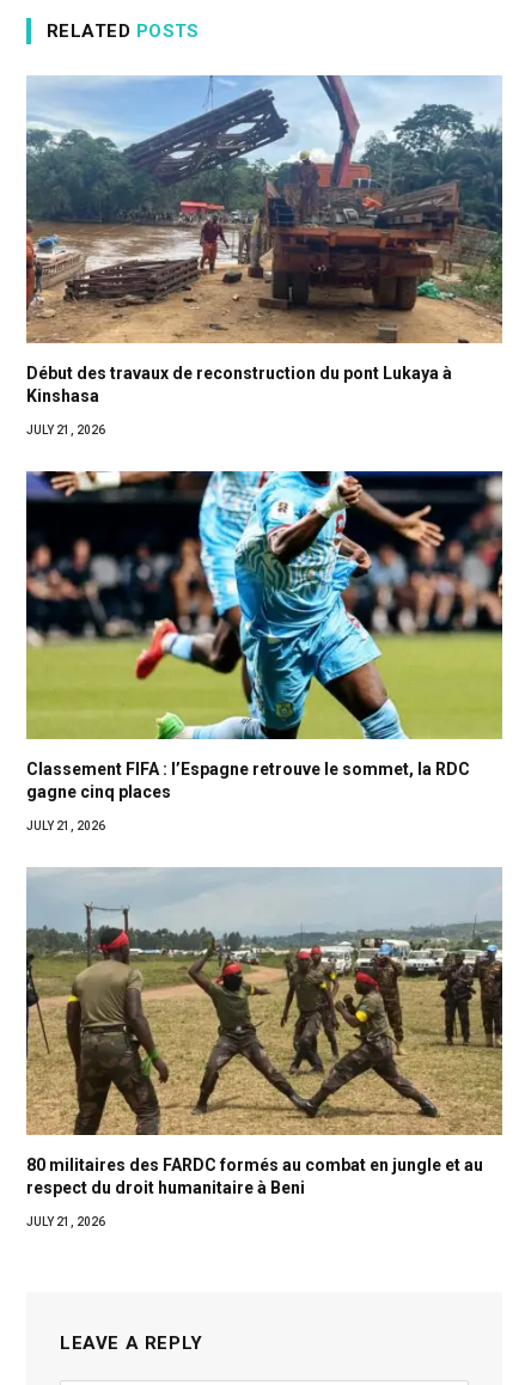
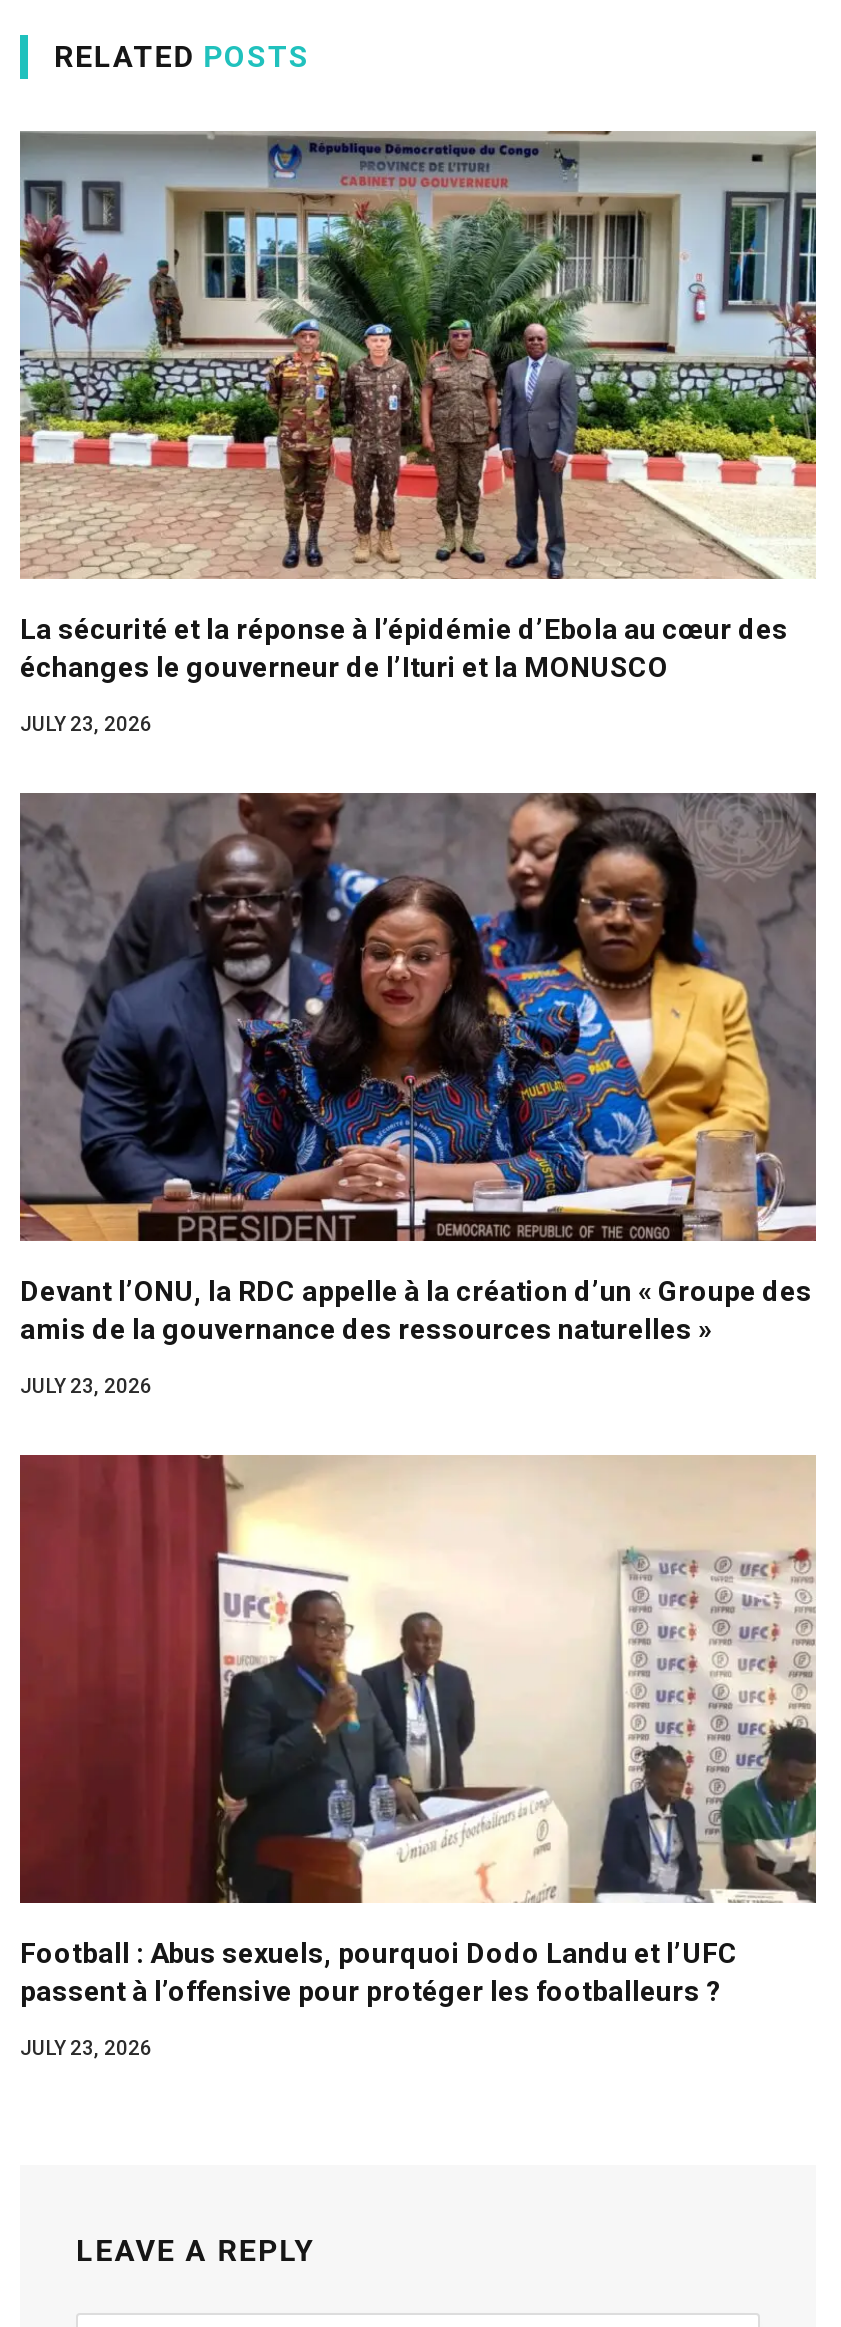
- [image]
- Début des travaux de reconstruction du pont Lukaya à
- Kinshasa
+ [image]
+ La sécurité et la réponse à l’épidémie d’Ebola au cœur des
+ échanges le gouverneur de l’Ituri et la MONUSCO

- JULY 21, 2026
+ JULY 23, 2026

- [image]
- Classement FIFA : l’Espagne retrouve le sommet, la RDC
- gagne cinq places
+ [image]
+ Devant l’ONU, la RDC appelle à la création d’un « Groupe des
+ amis de la gouvernance des ressources naturelles »

- JULY 21, 2026
+ JULY 23, 2026

- [image]
- 80 militaires des FARDC formés au combat en jungle et au
- respect du droit humanitaire à Beni
+ [image]
+ Football : Abus sexuels, pourquoi Dodo Landu et l’UFC
+ passent à l’offensive pour protéger les footballeurs ?

- JULY 21, 2026
+ JULY 23, 2026
